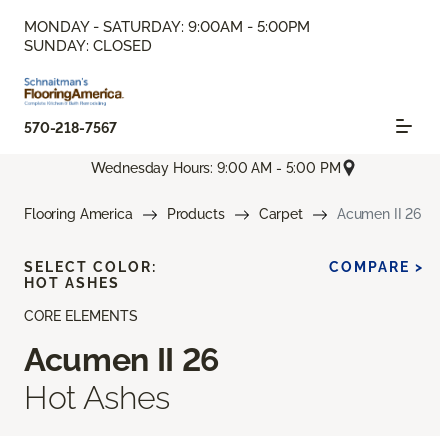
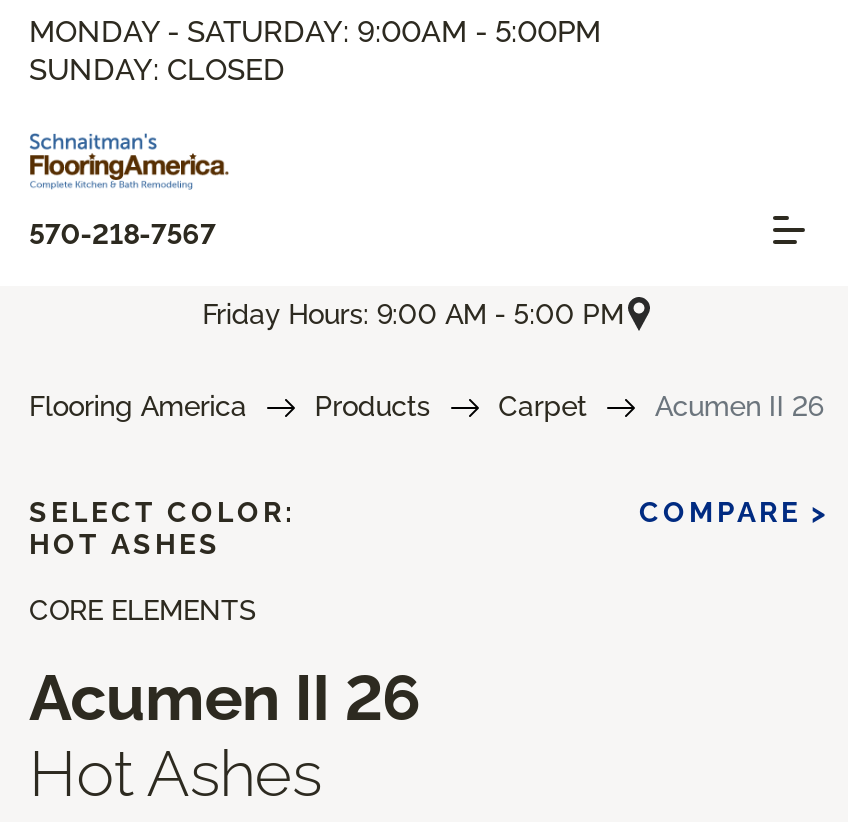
- Wednesday Hours: 9:00 AM - 5:00 PM
+ Friday Hours: 9:00 AM - 5:00 PM
